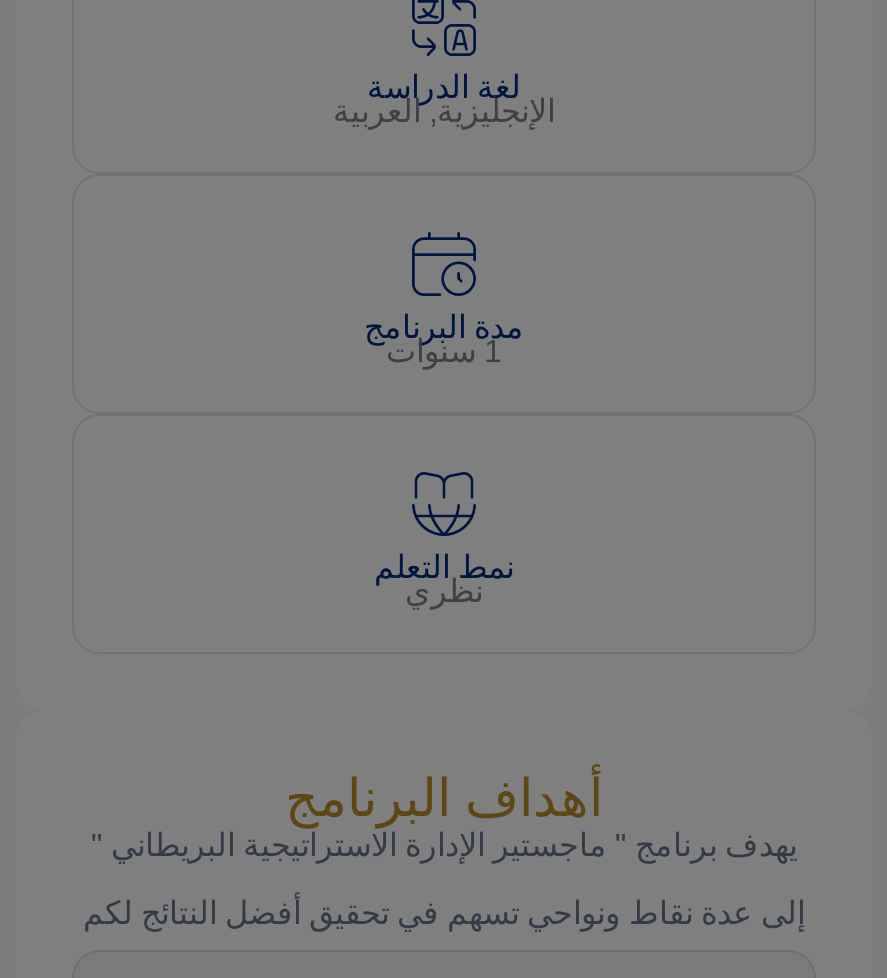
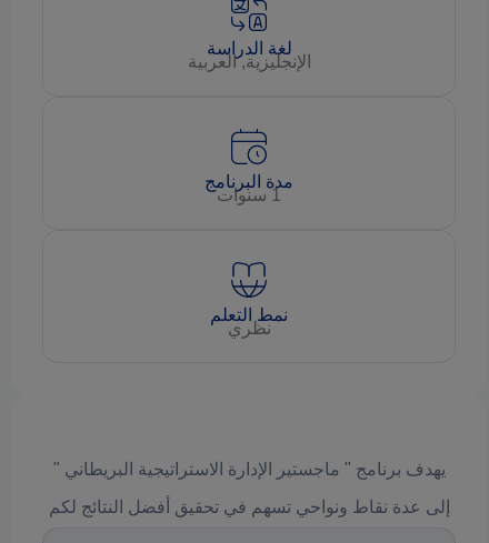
- أهداف البرنامج
